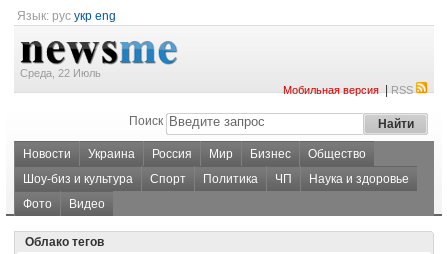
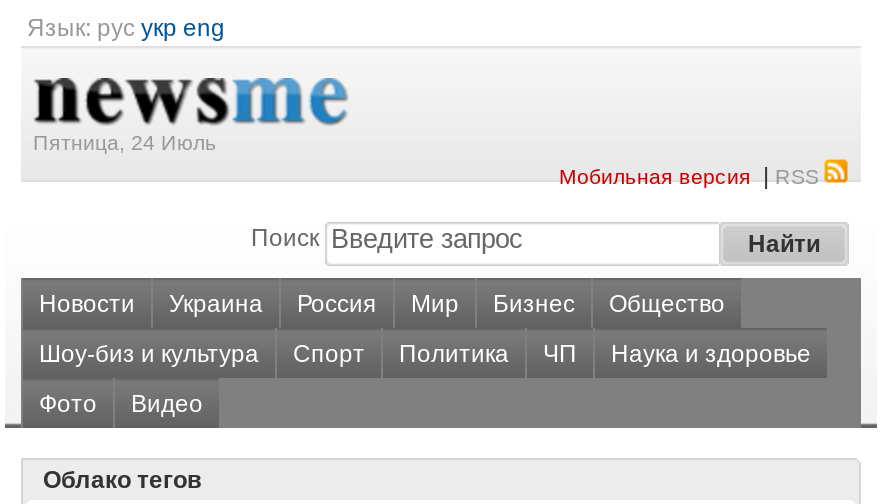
- Среда, 22 Июль
+ Пятница, 24 Июль
